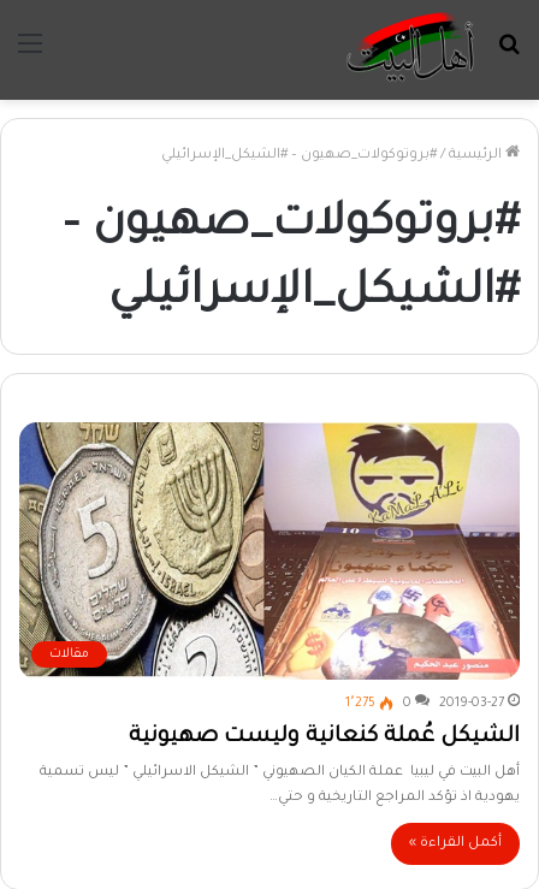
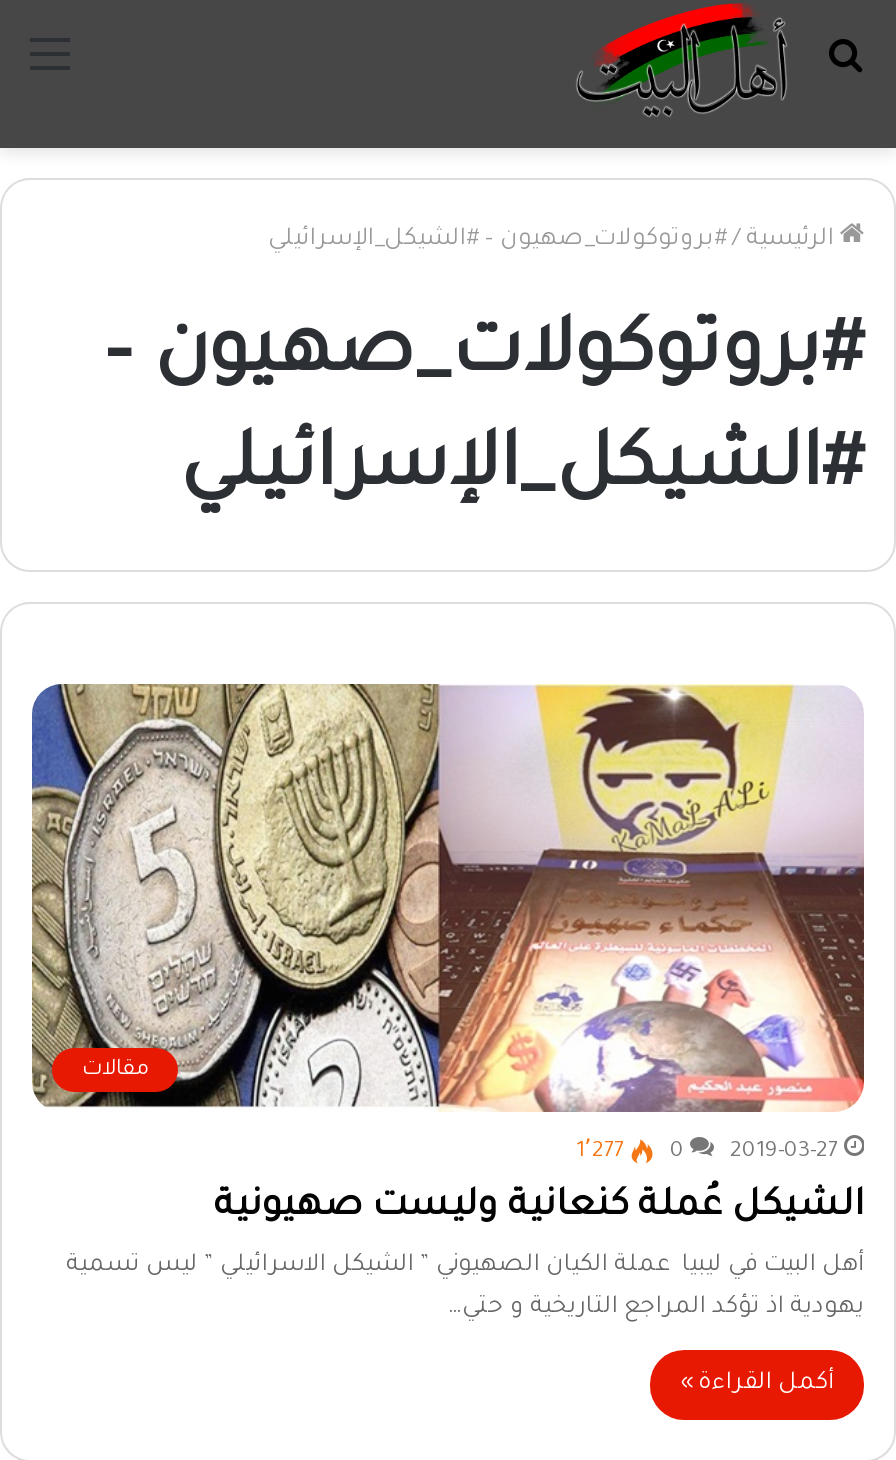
- 1٬275 0 2019-03-27
+ 1٬277 0 2019-03-27
